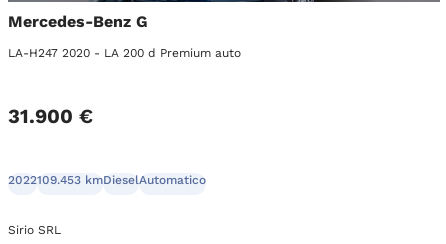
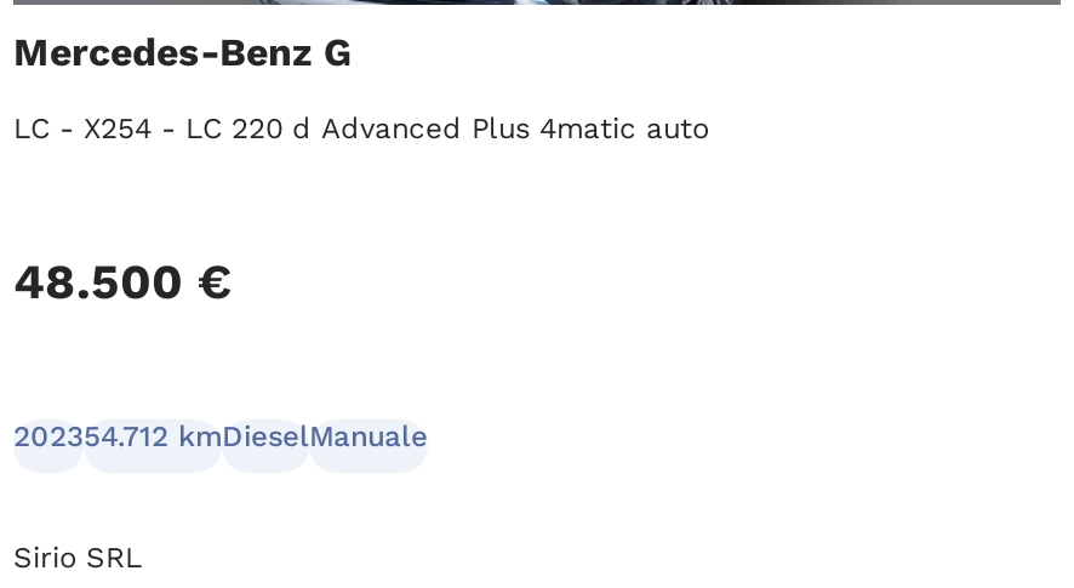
- LA-H247 2020 - LA 200 d Premium auto
+ LC - X254 - LC 220 d Advanced Plus 4matic auto

- 31.900 €
+ 48.500 €

- 2022109.453 kmDieselAutomatico
+ 202354.712 kmDieselManuale
